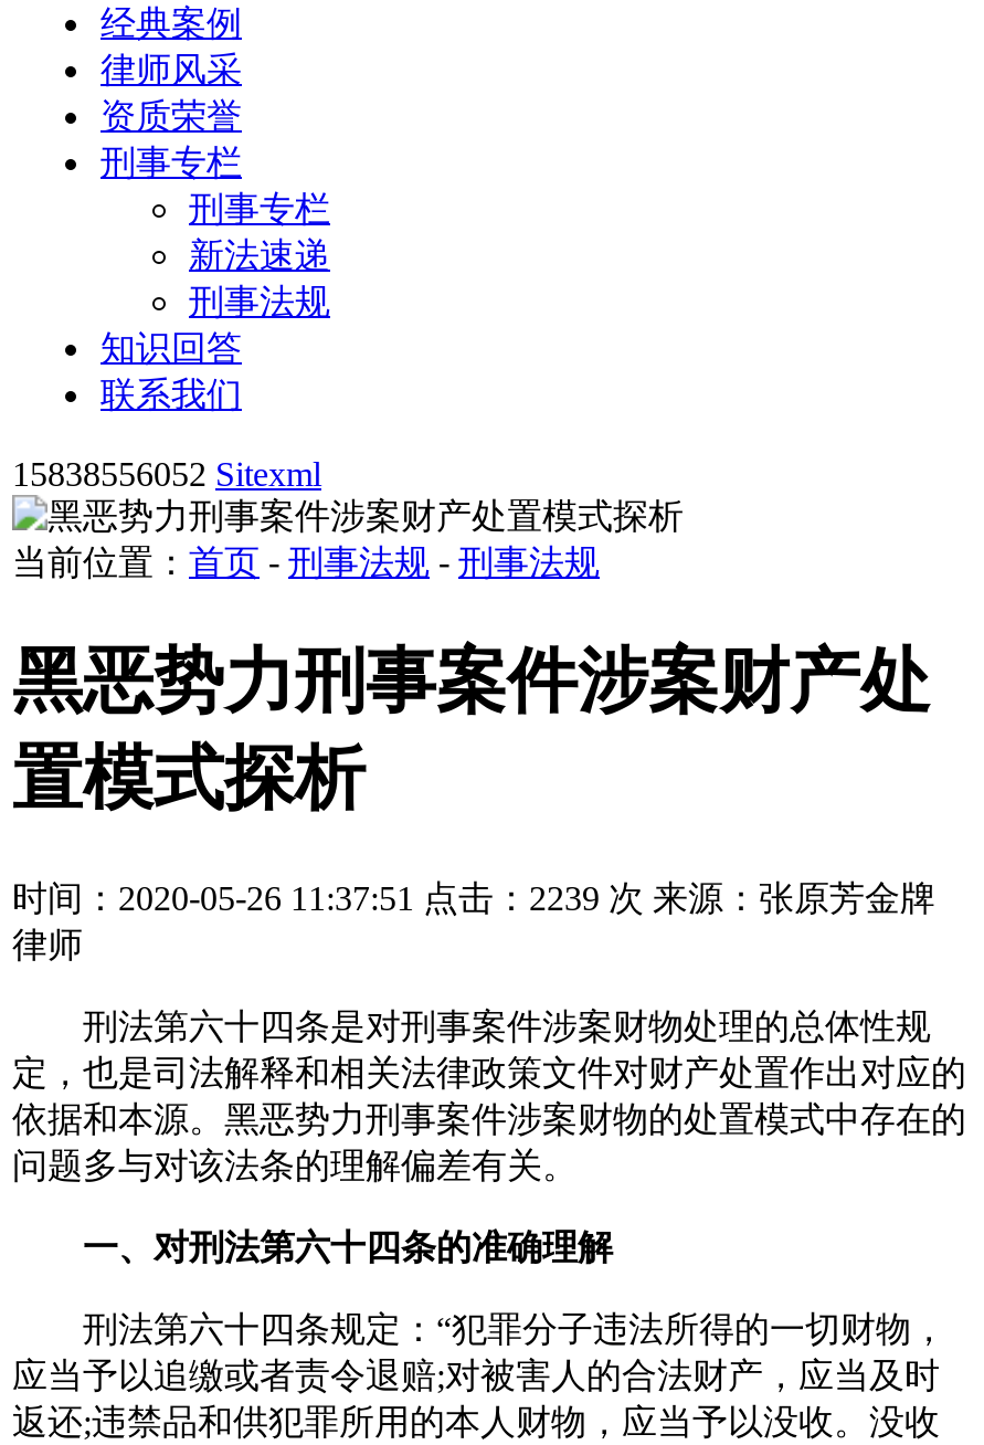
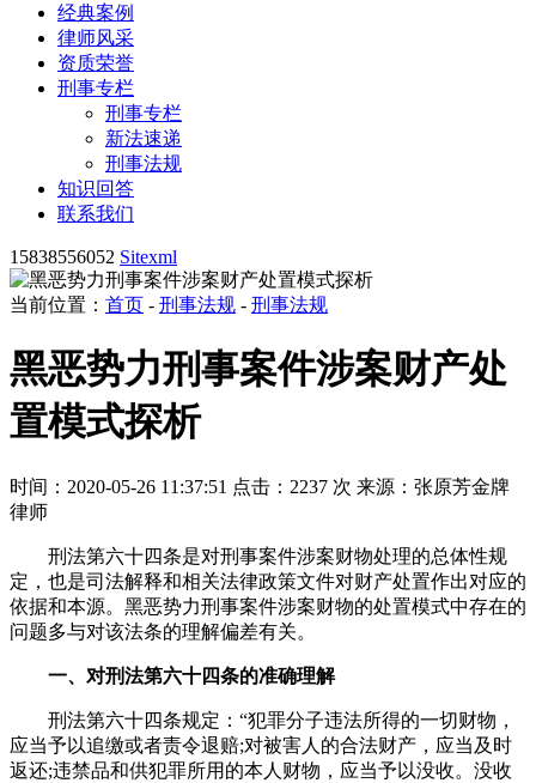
- 时间：2020-05-26 11:37:51 点击：2239 次 来源：张原芳金牌
+ 时间：2020-05-26 11:37:51 点击：2237 次 来源：张原芳金牌
